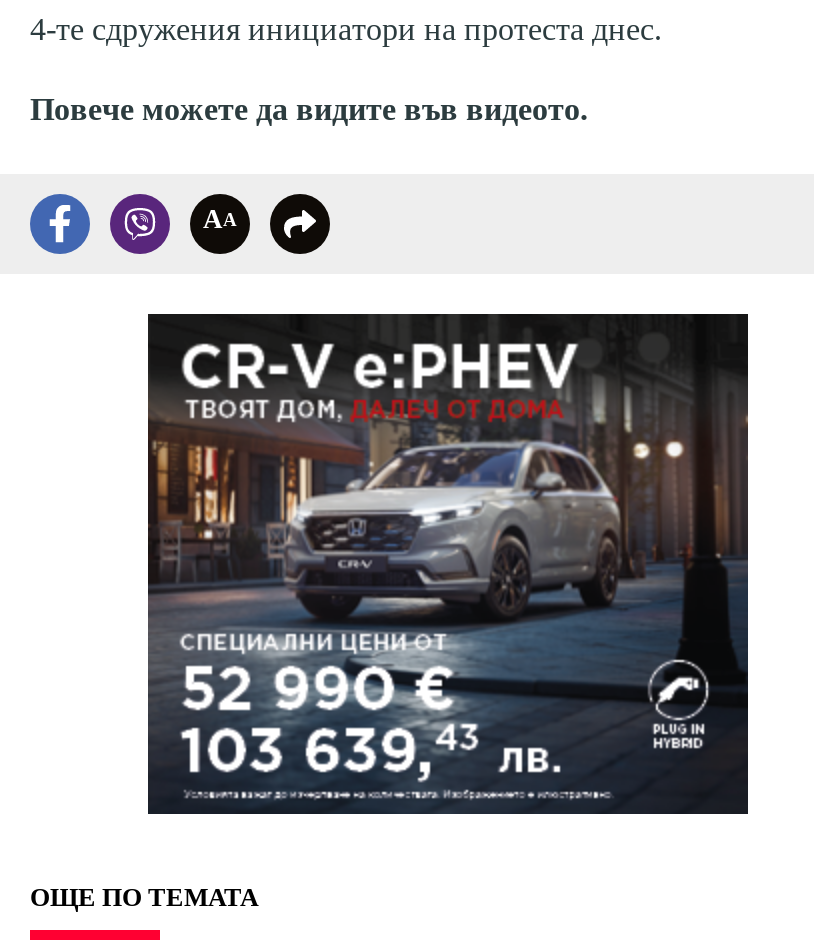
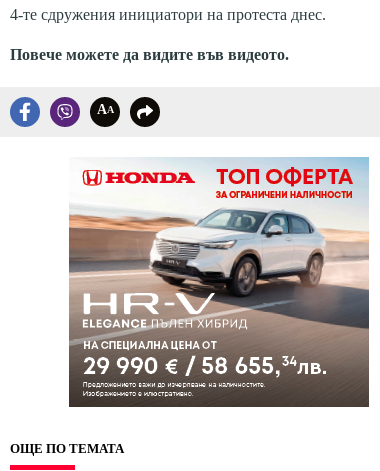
- [image]
+ [image]
